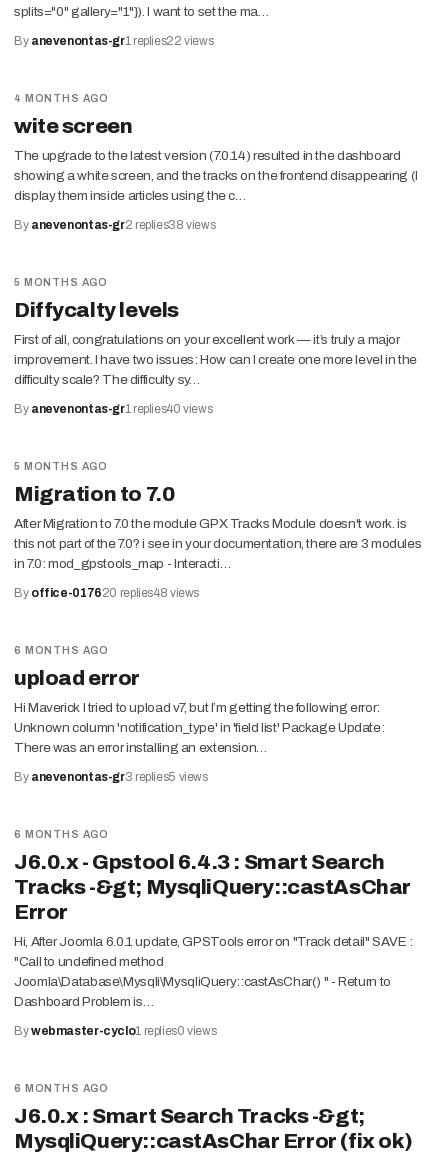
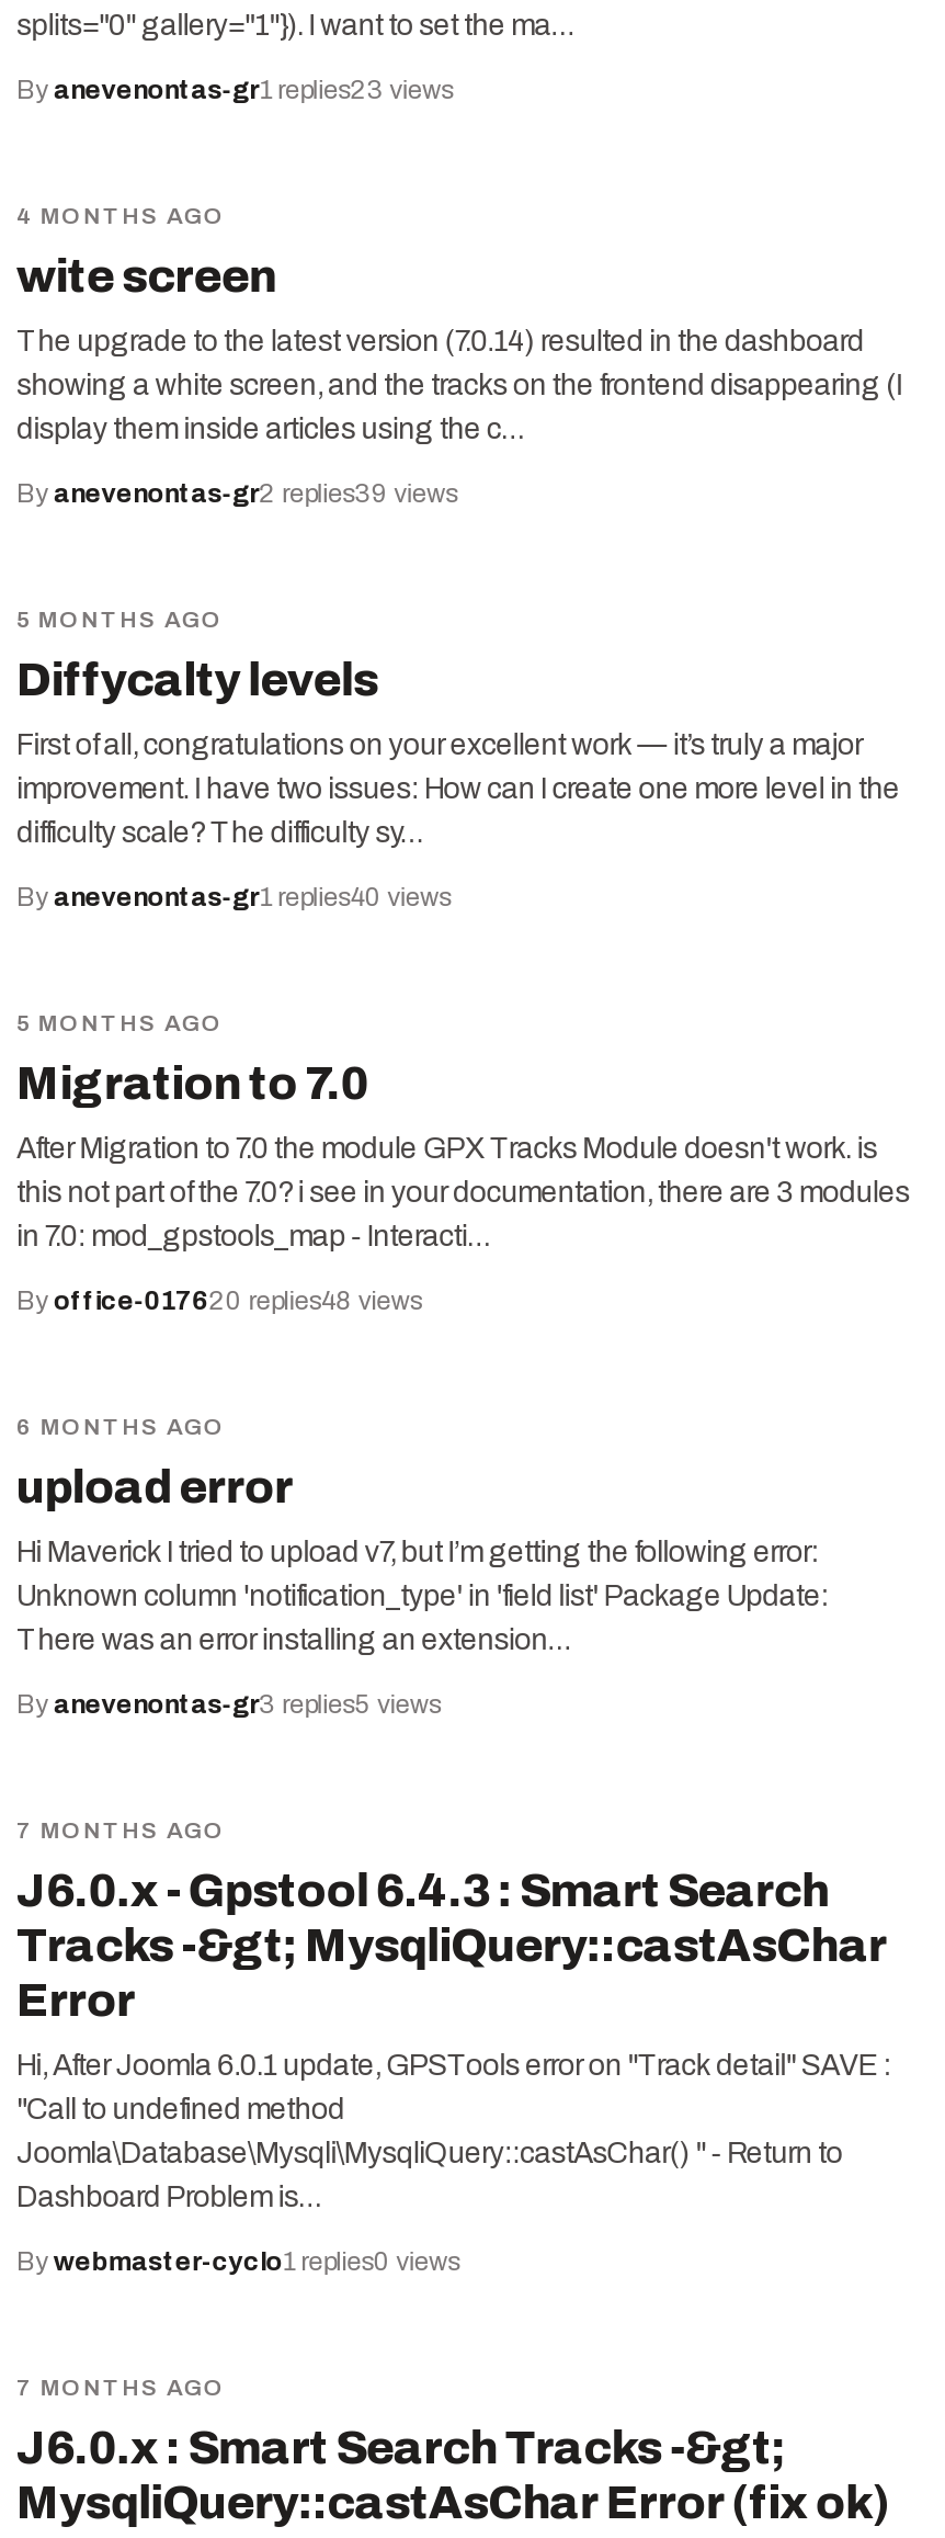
- By anevenontas-gr1 replies22 views
+ By anevenontas-gr1 replies23 views

- By anevenontas-gr2 replies38 views
+ By anevenontas-gr2 replies39 views

- 6 MONTHS AGO
+ 7 MONTHS AGO

- 6 MONTHS AGO
+ 7 MONTHS AGO
